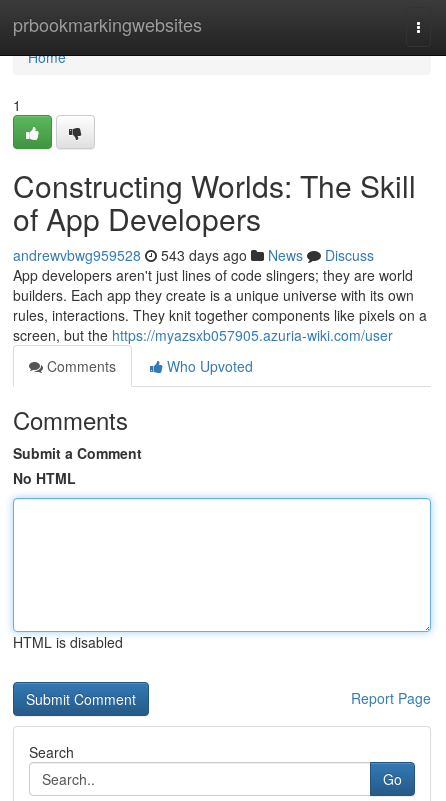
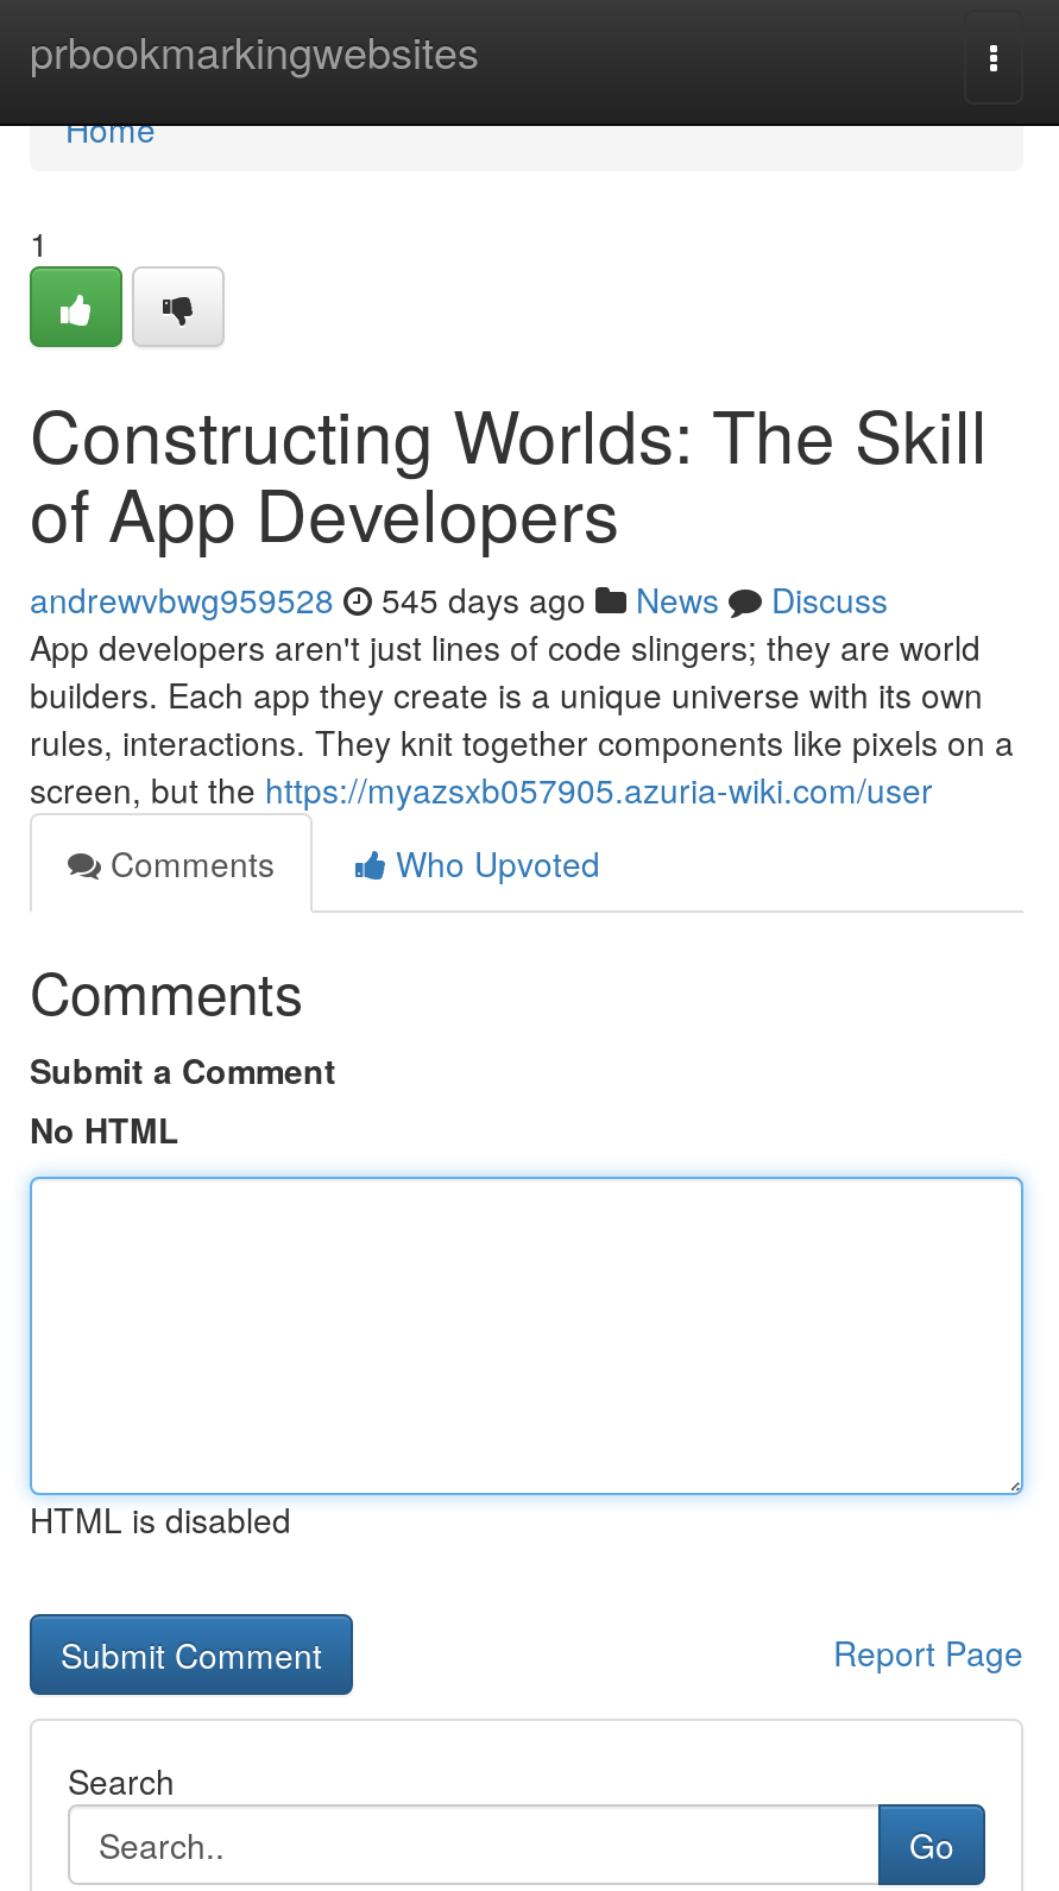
- andrewvbwg959528 543 days ago News Discuss
+ andrewvbwg959528 545 days ago News Discuss
